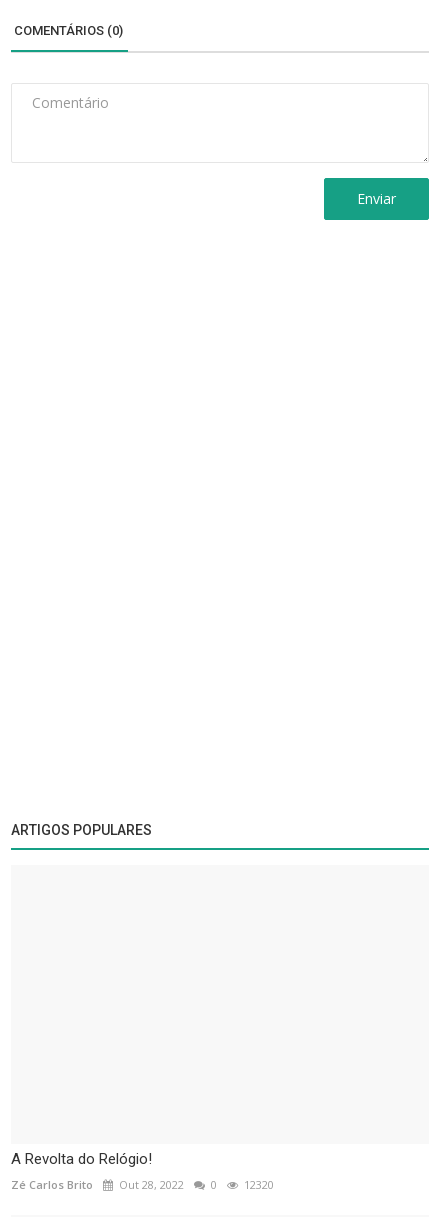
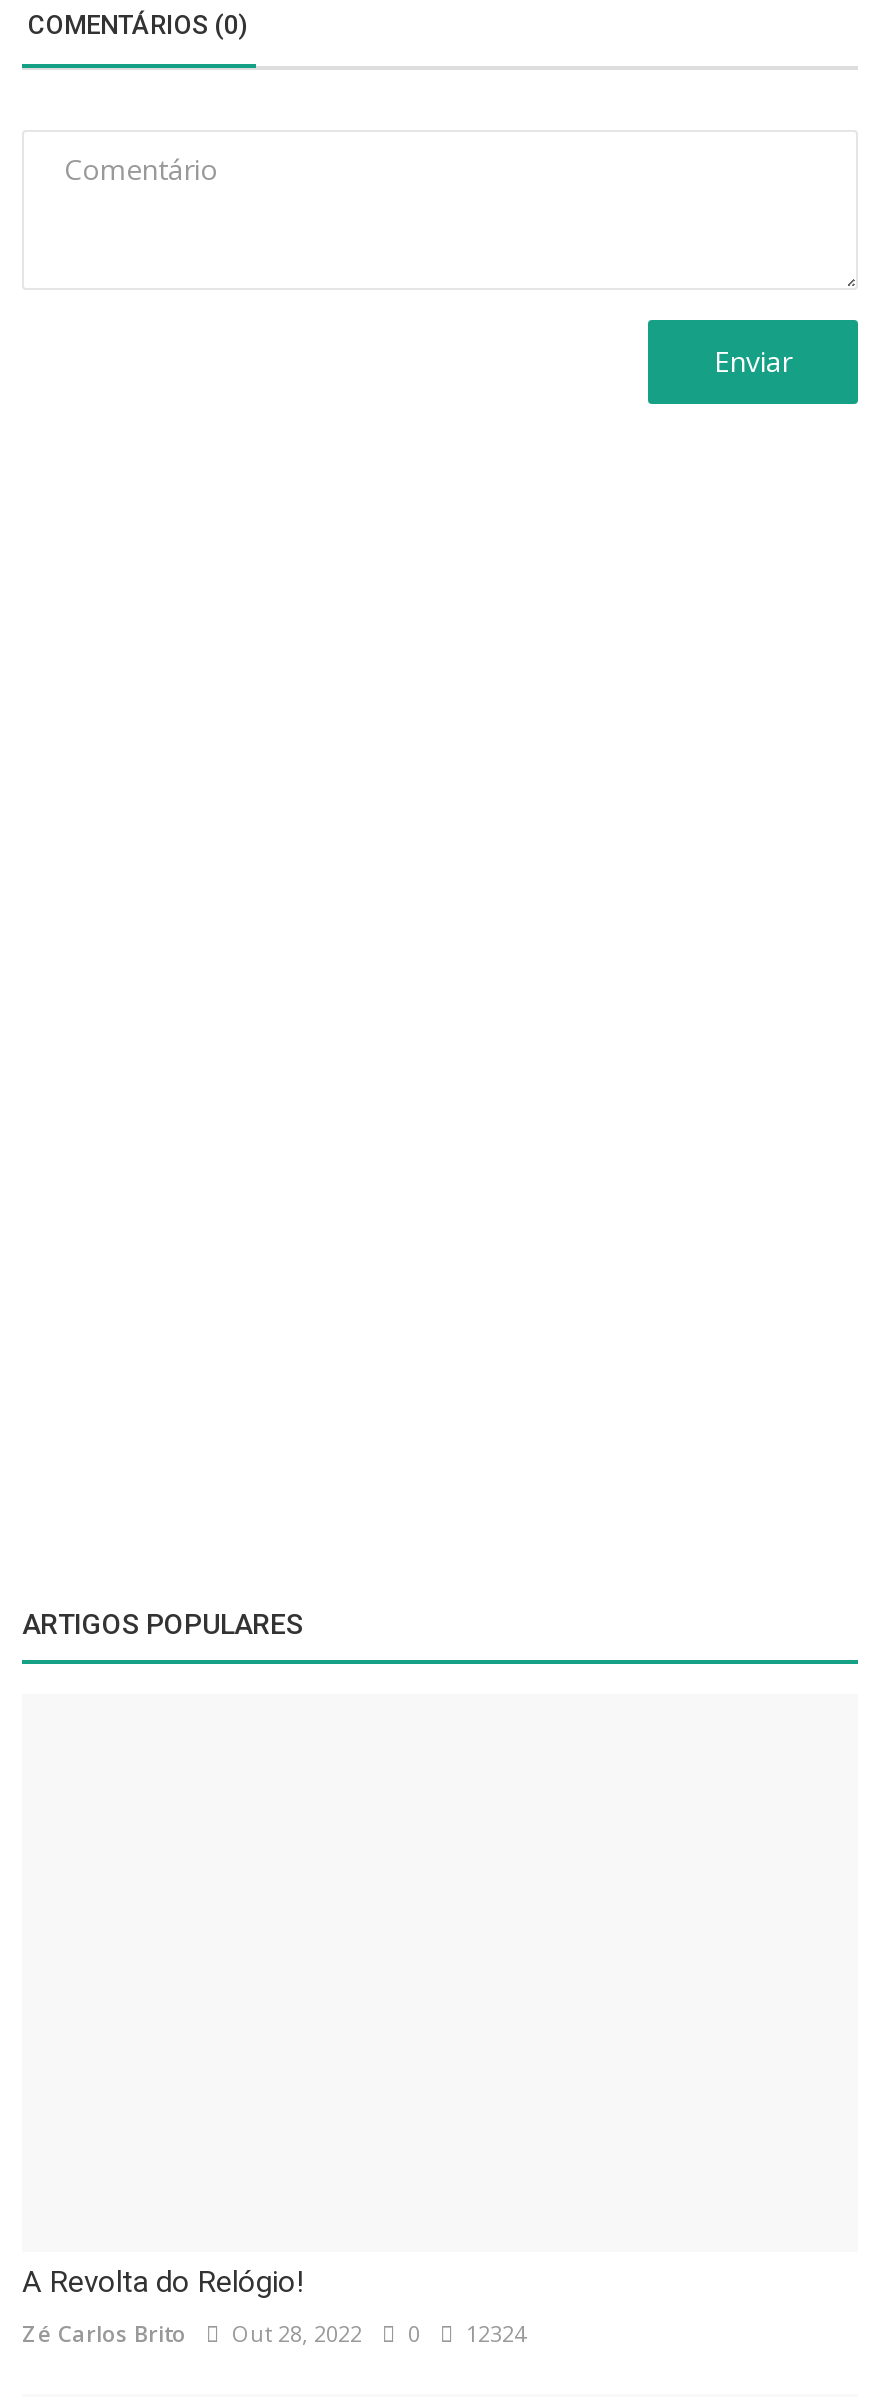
- 12320
+ 12324
